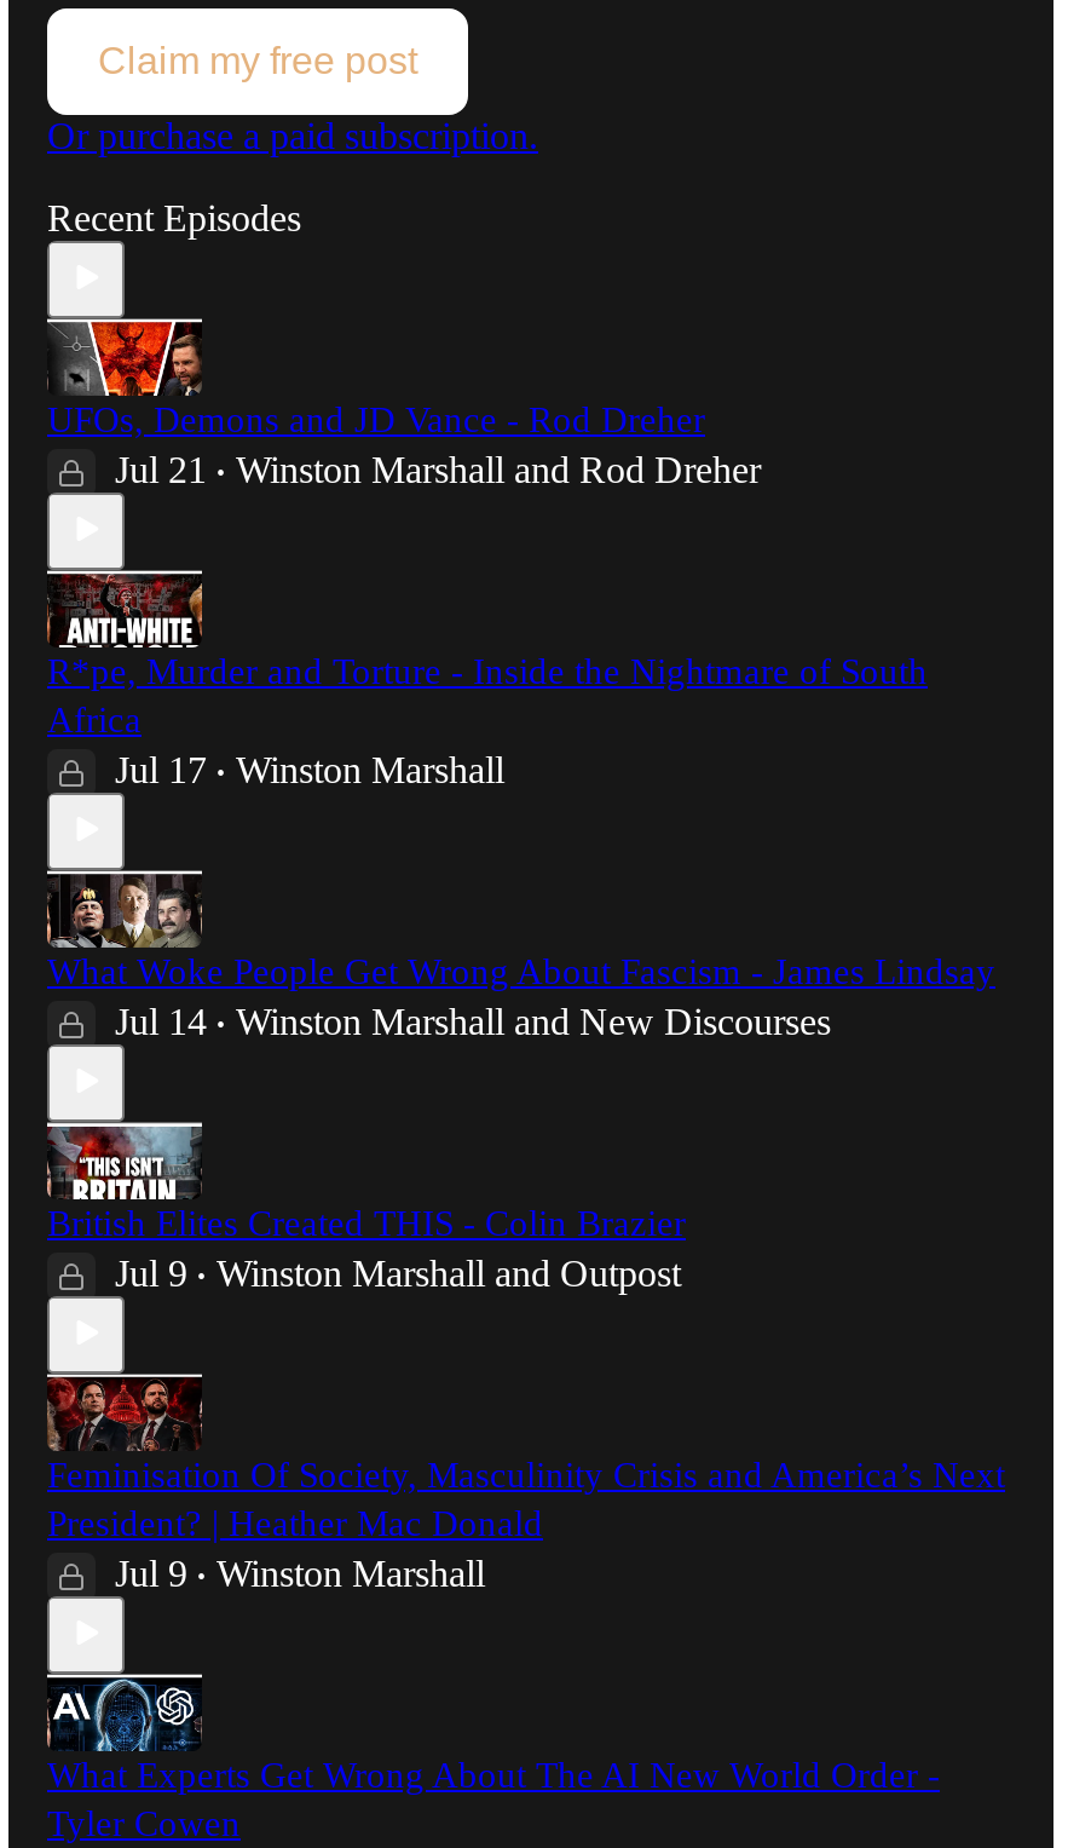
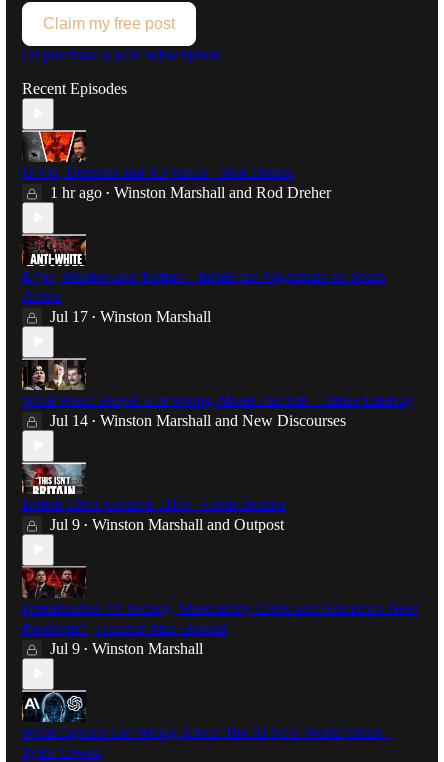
- Jul 21 • Winston Marshall and Rod Dreher
+ 1 hr ago • Winston Marshall and Rod Dreher
